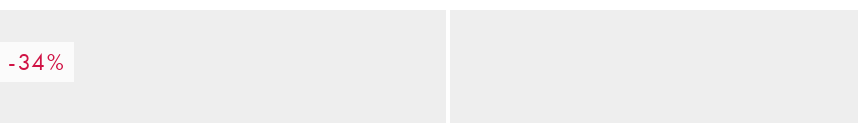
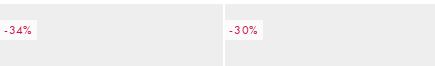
+ -30%
